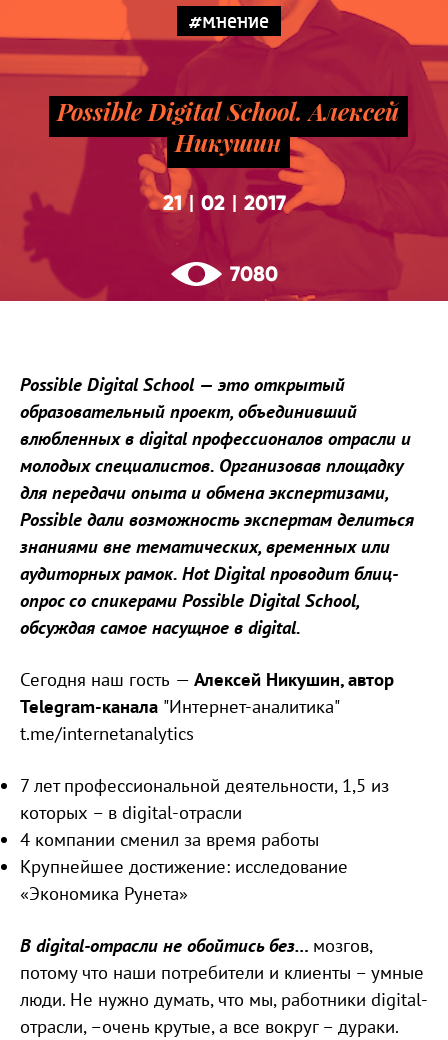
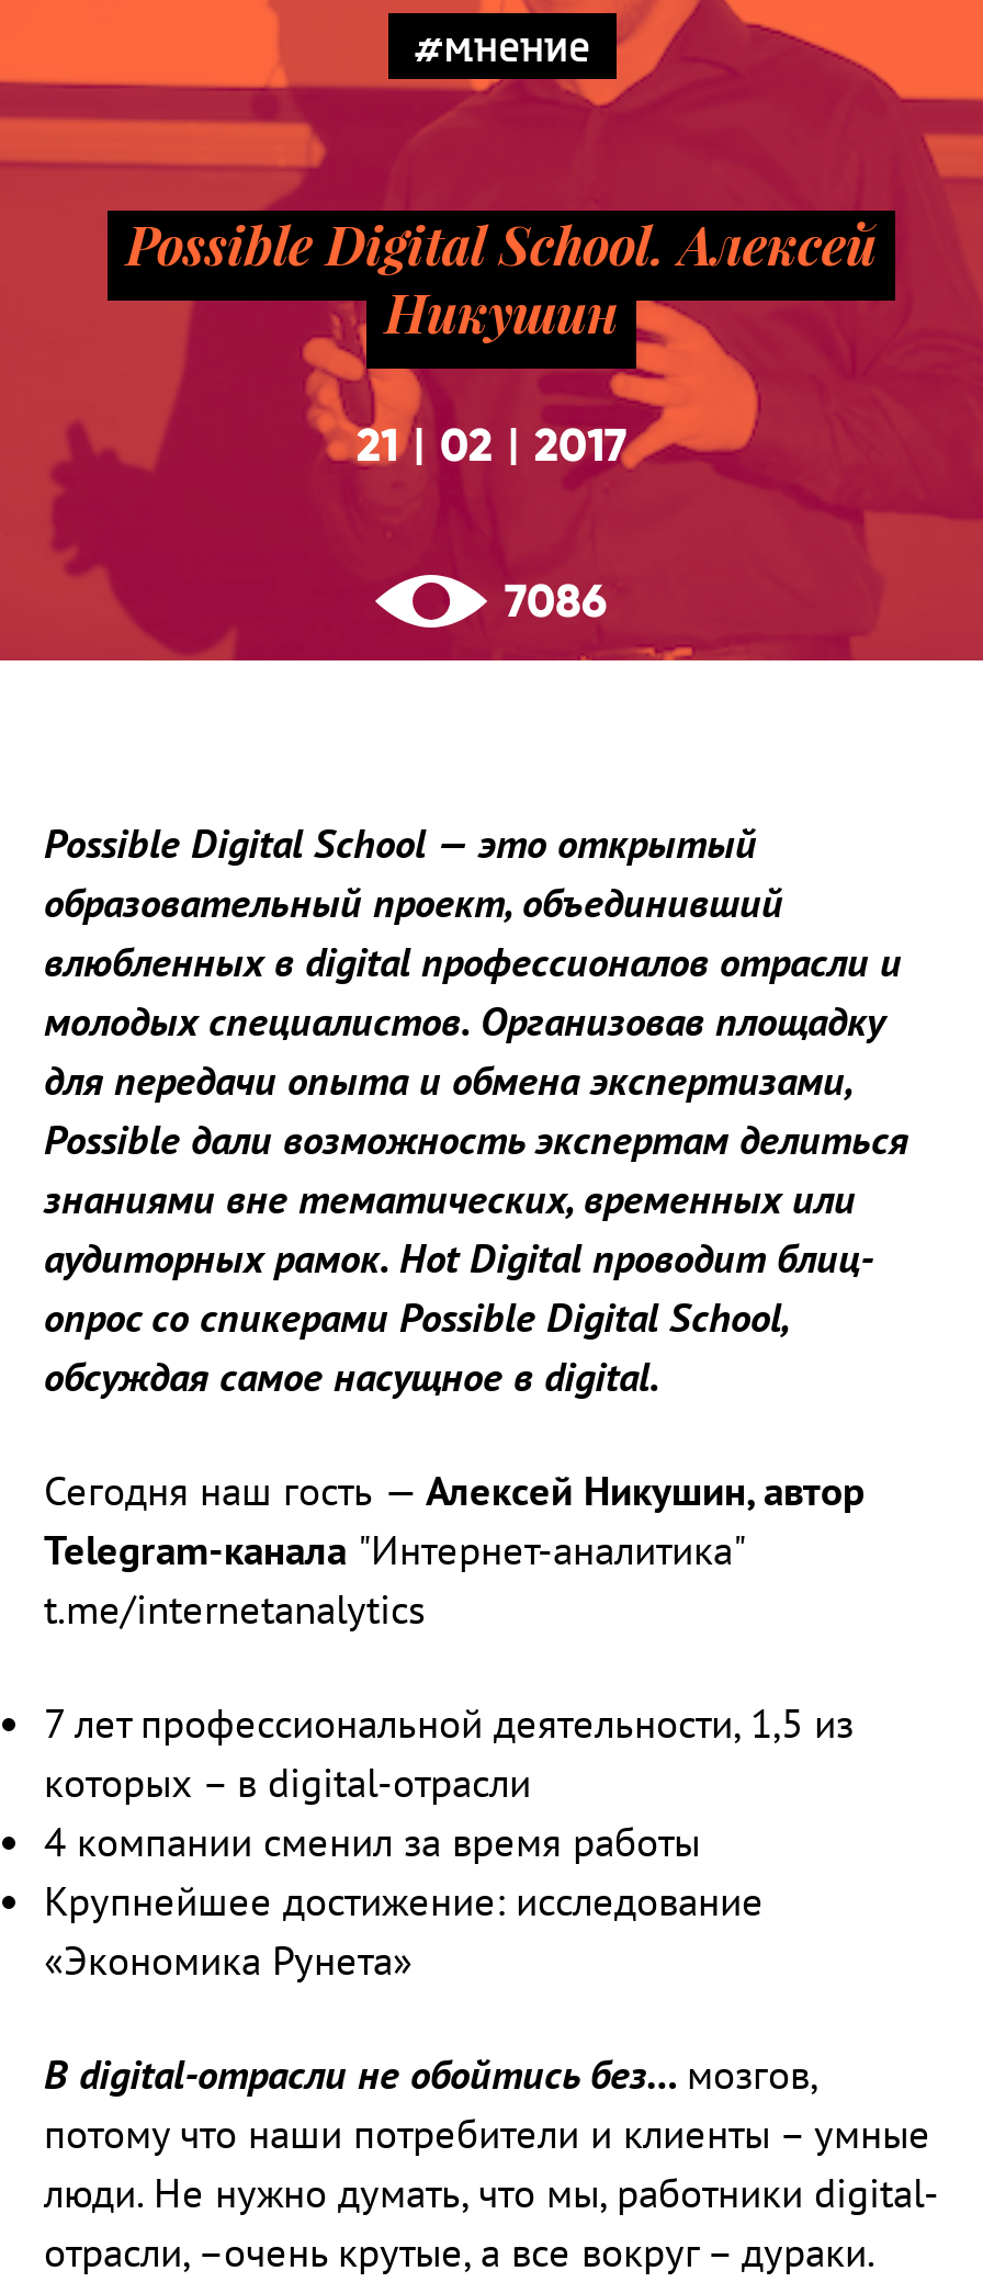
- 7080
+ 7086
